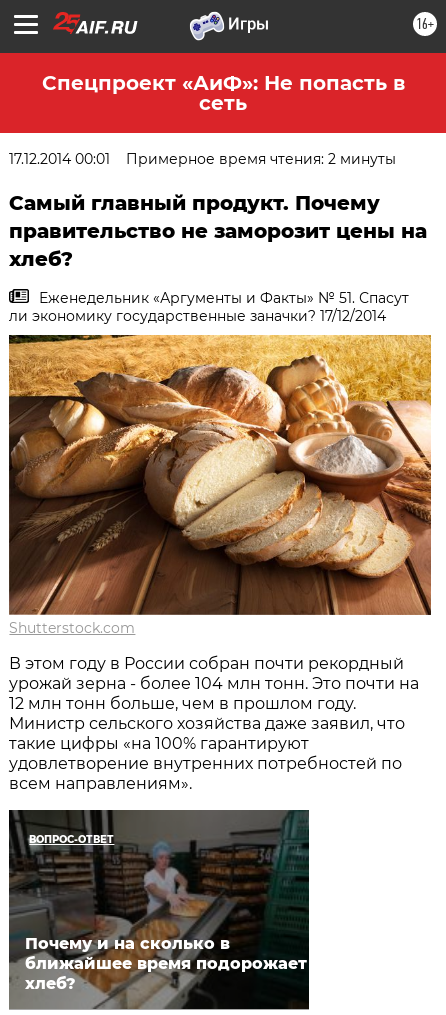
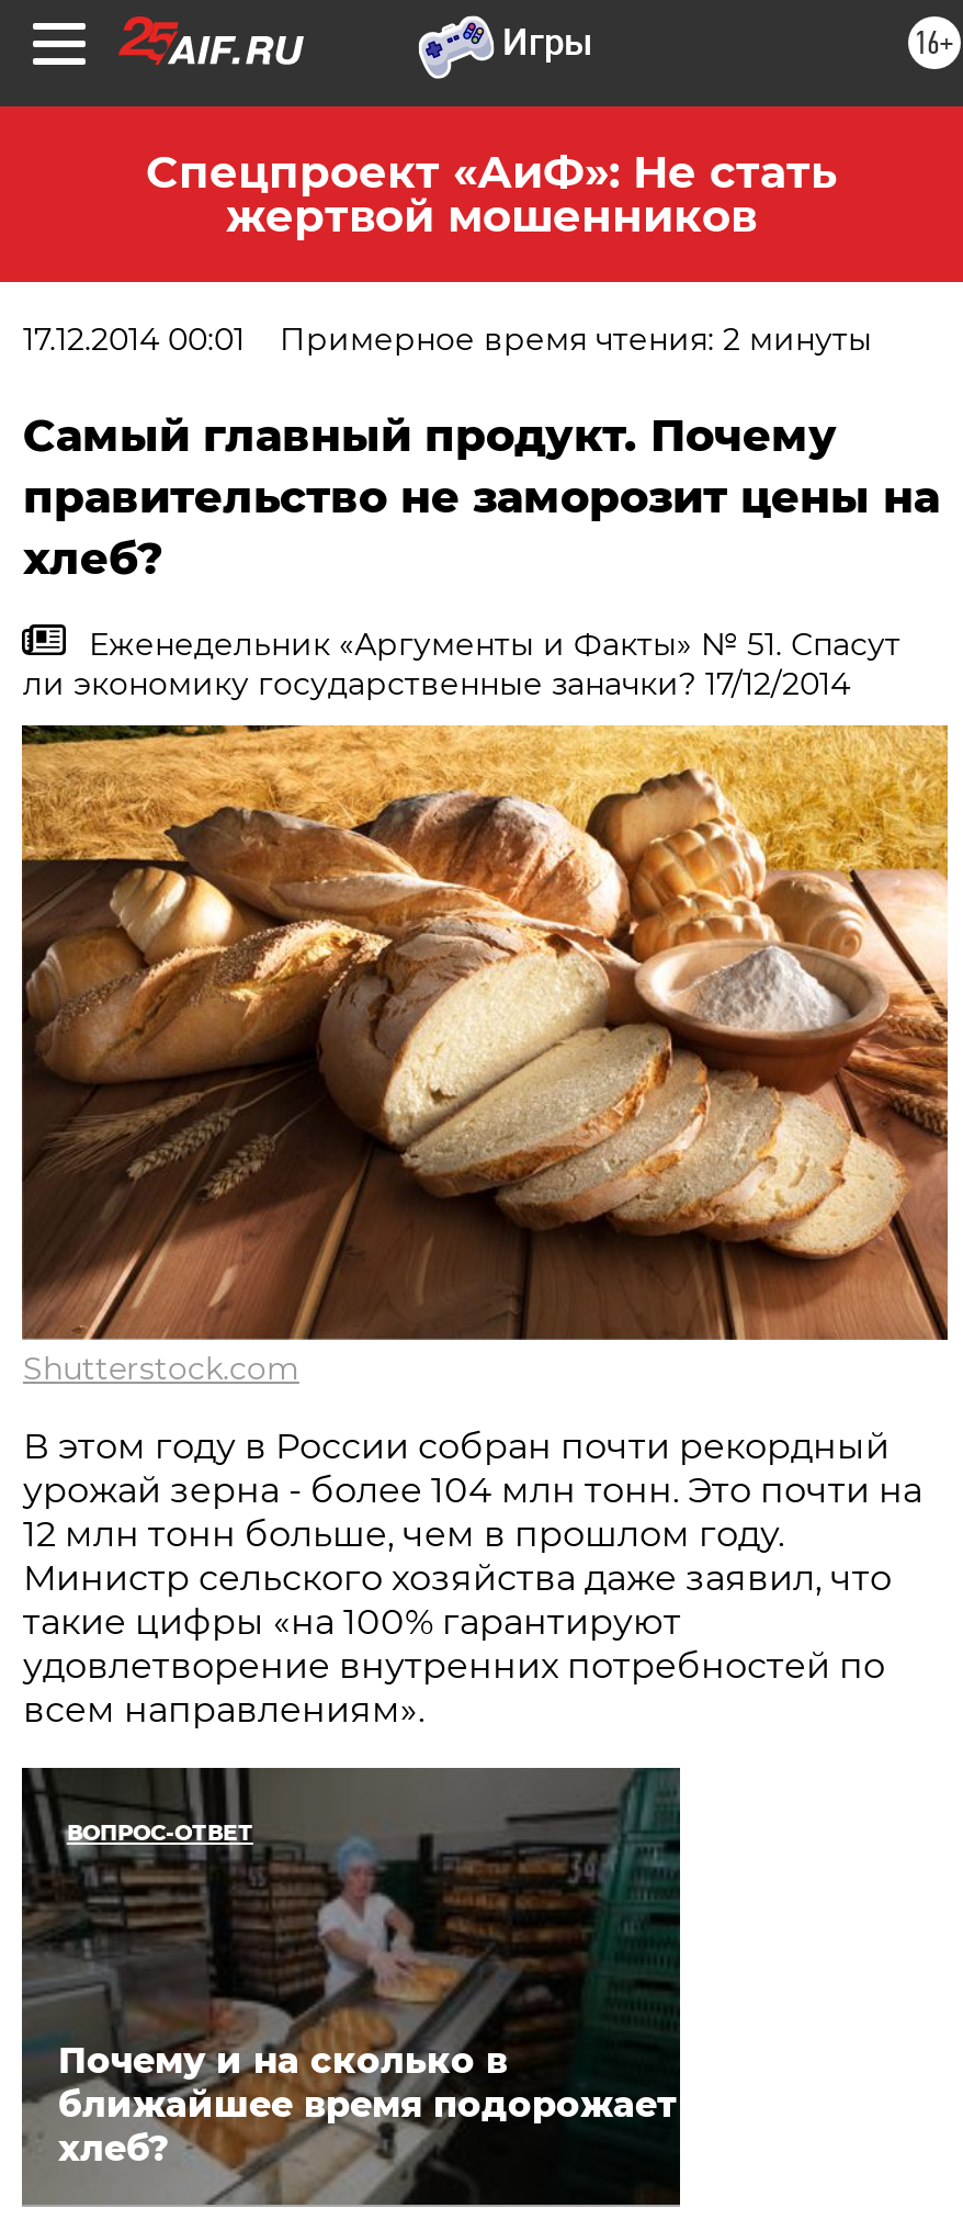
- Спецпроект «АиФ»: Не попасть в
- сеть
+ Спецпроект «АиФ»: Не стать
+ жертвой мошенников
